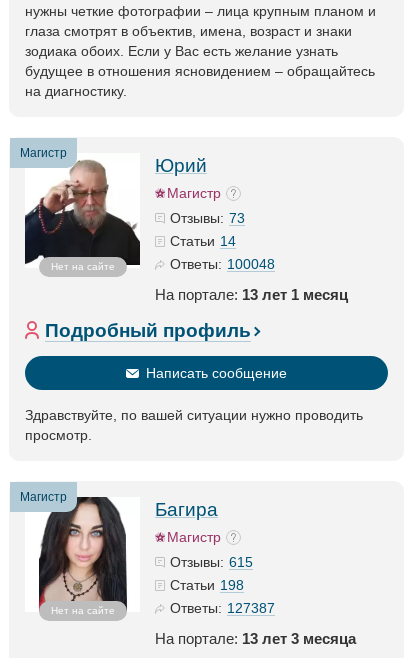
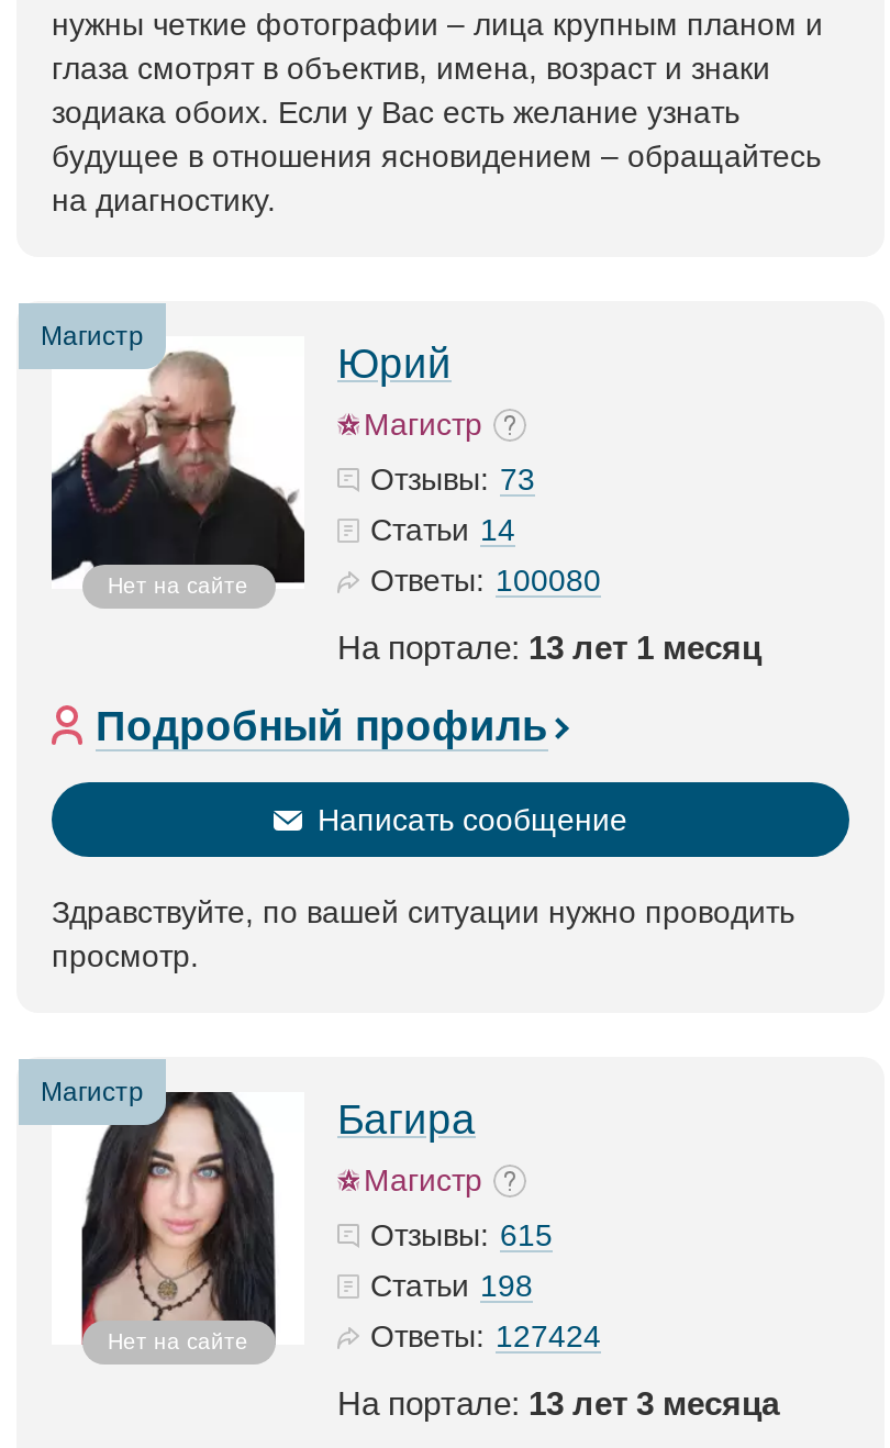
- Ответы: 100048
+ Ответы: 100080

- Ответы: 127387
+ Ответы: 127424
